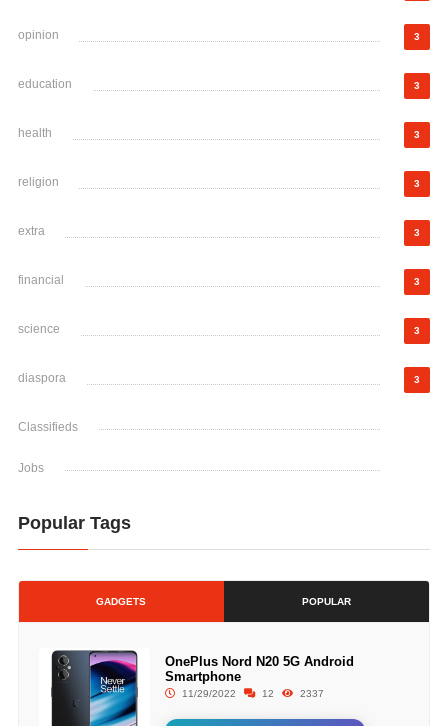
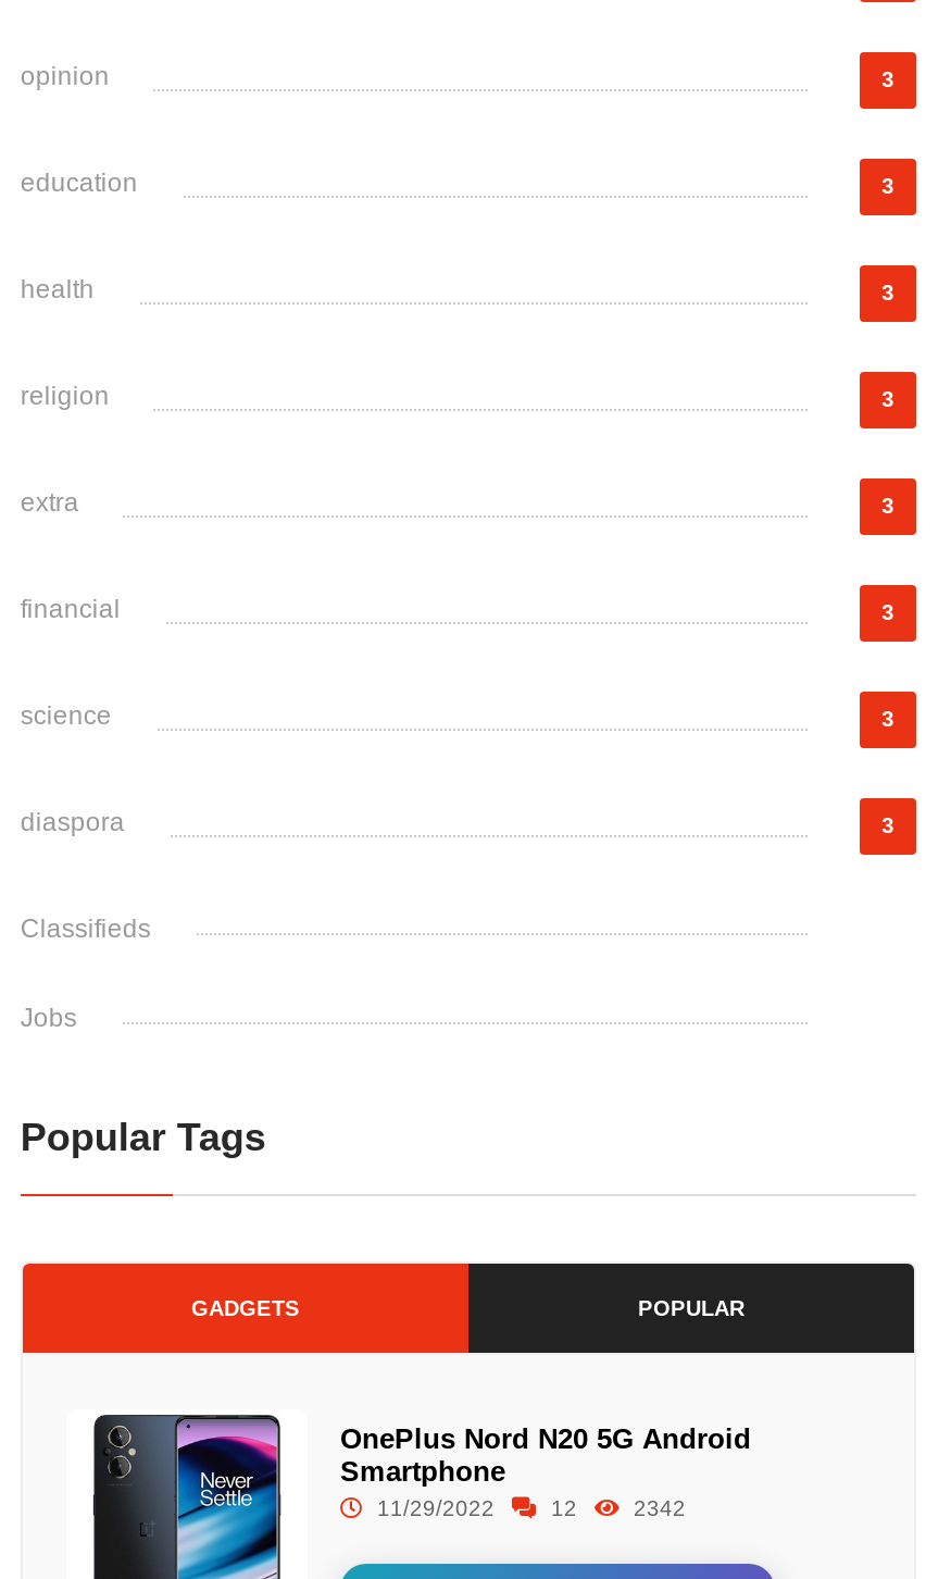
- 2337
+ 2342
